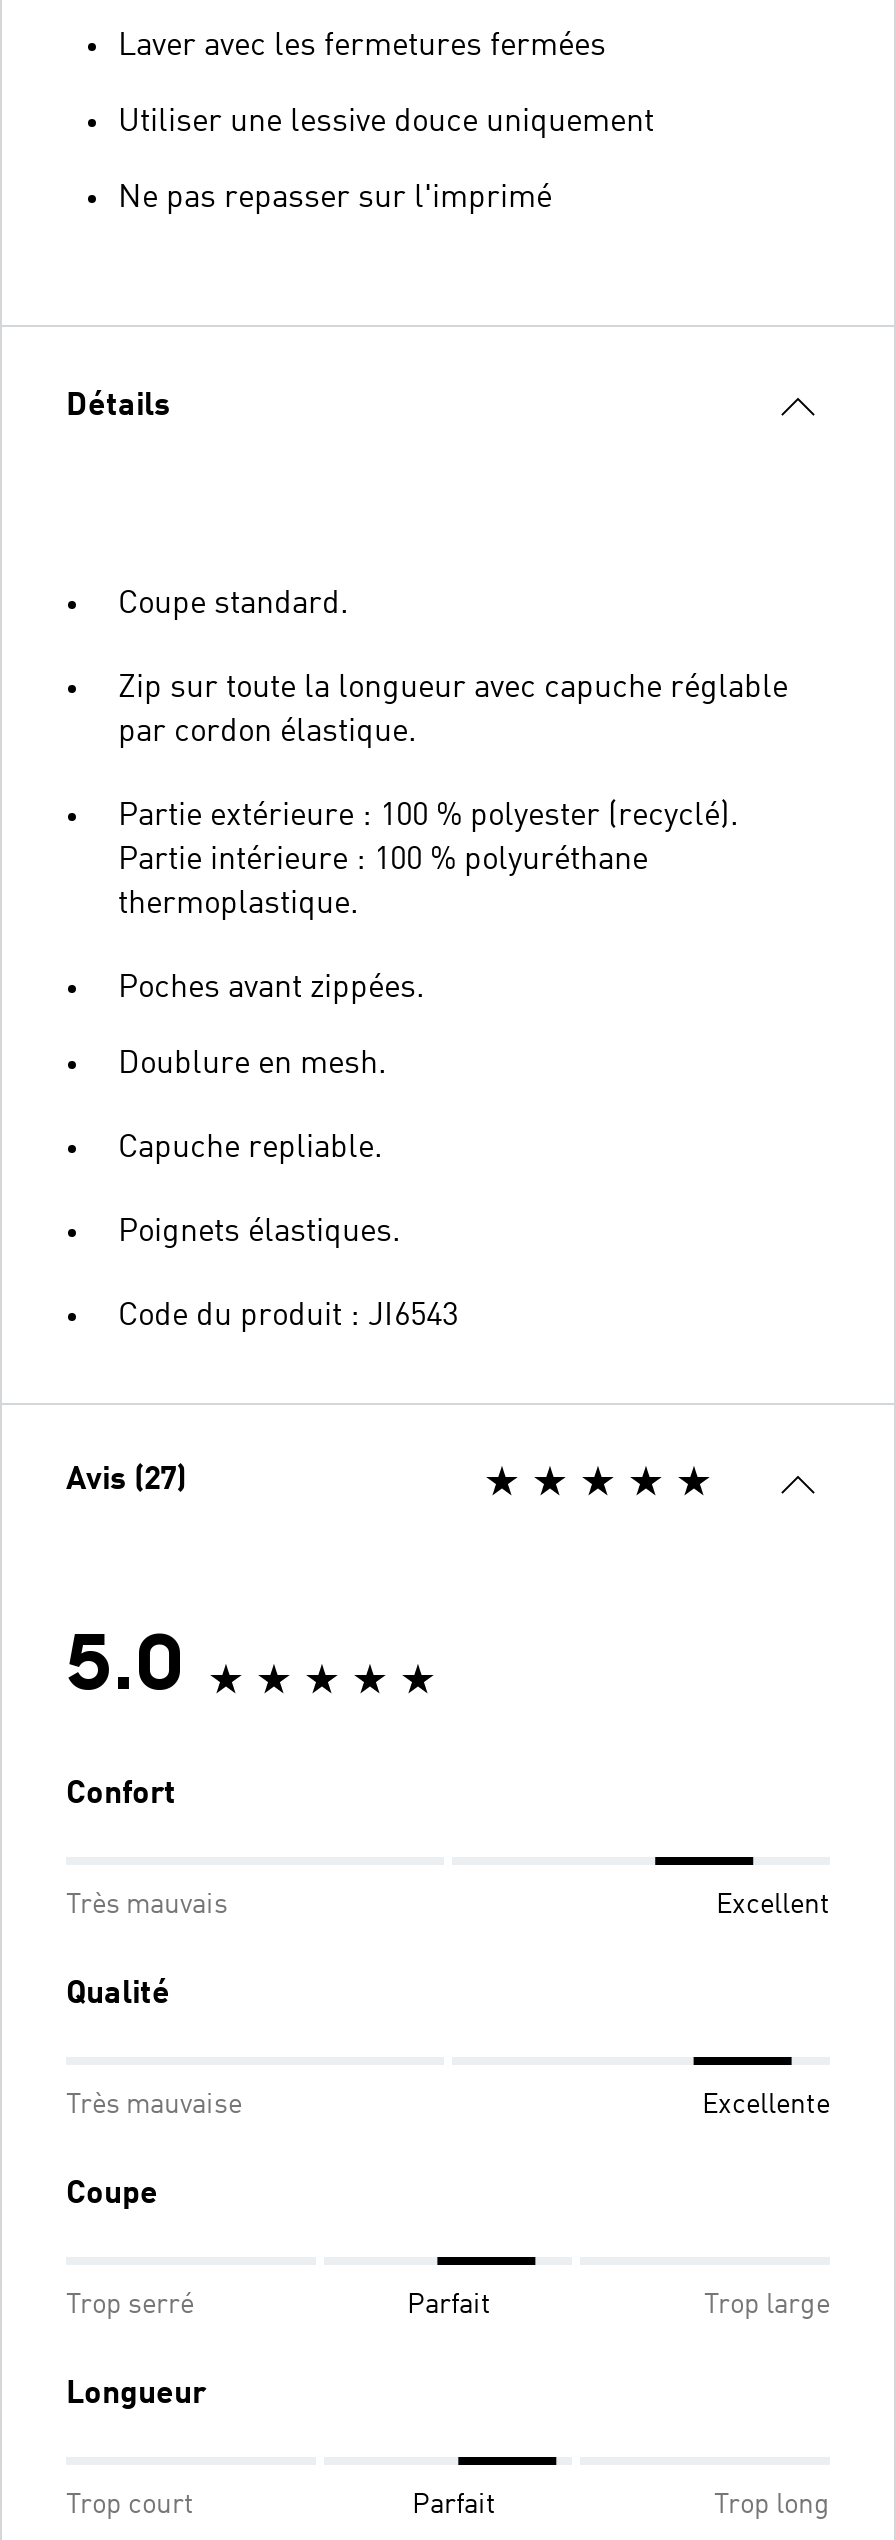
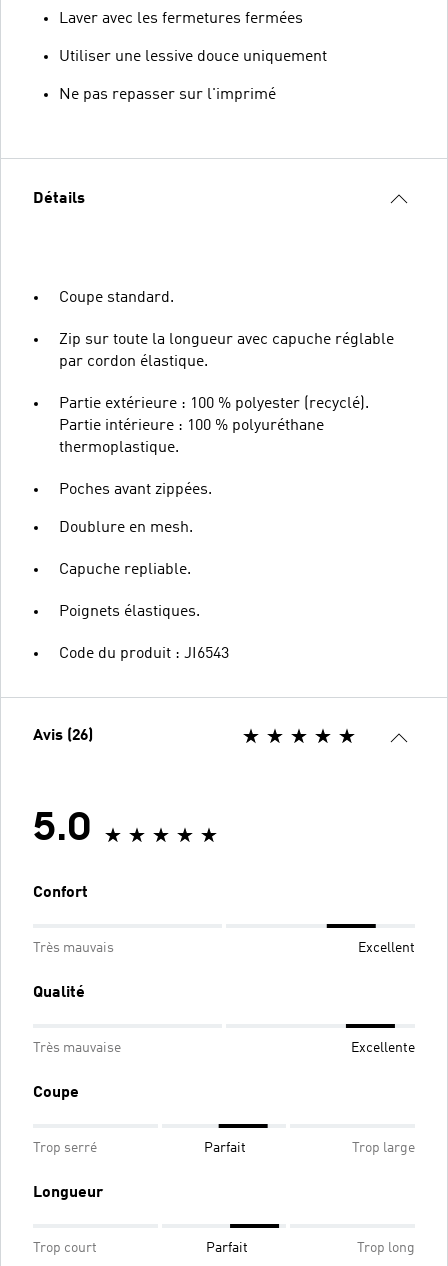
- Avis (27)
+ Avis (26)
